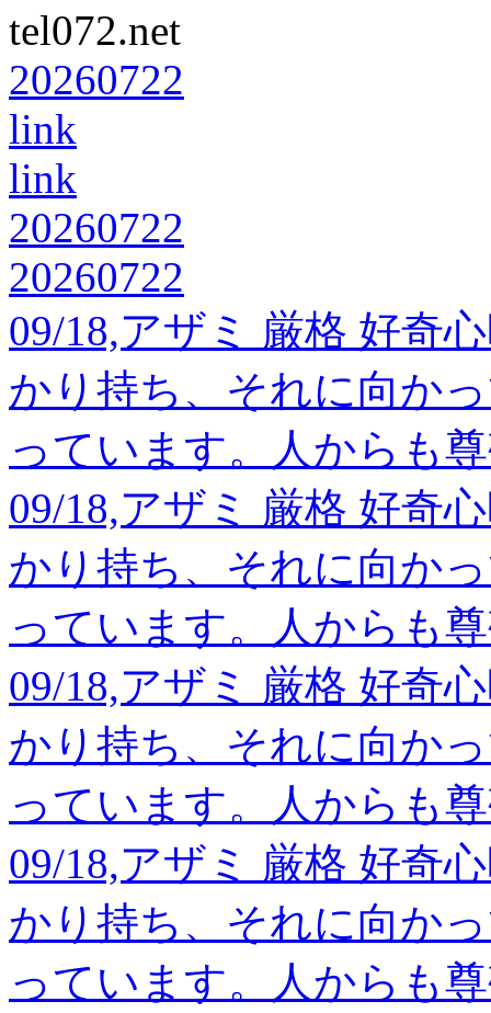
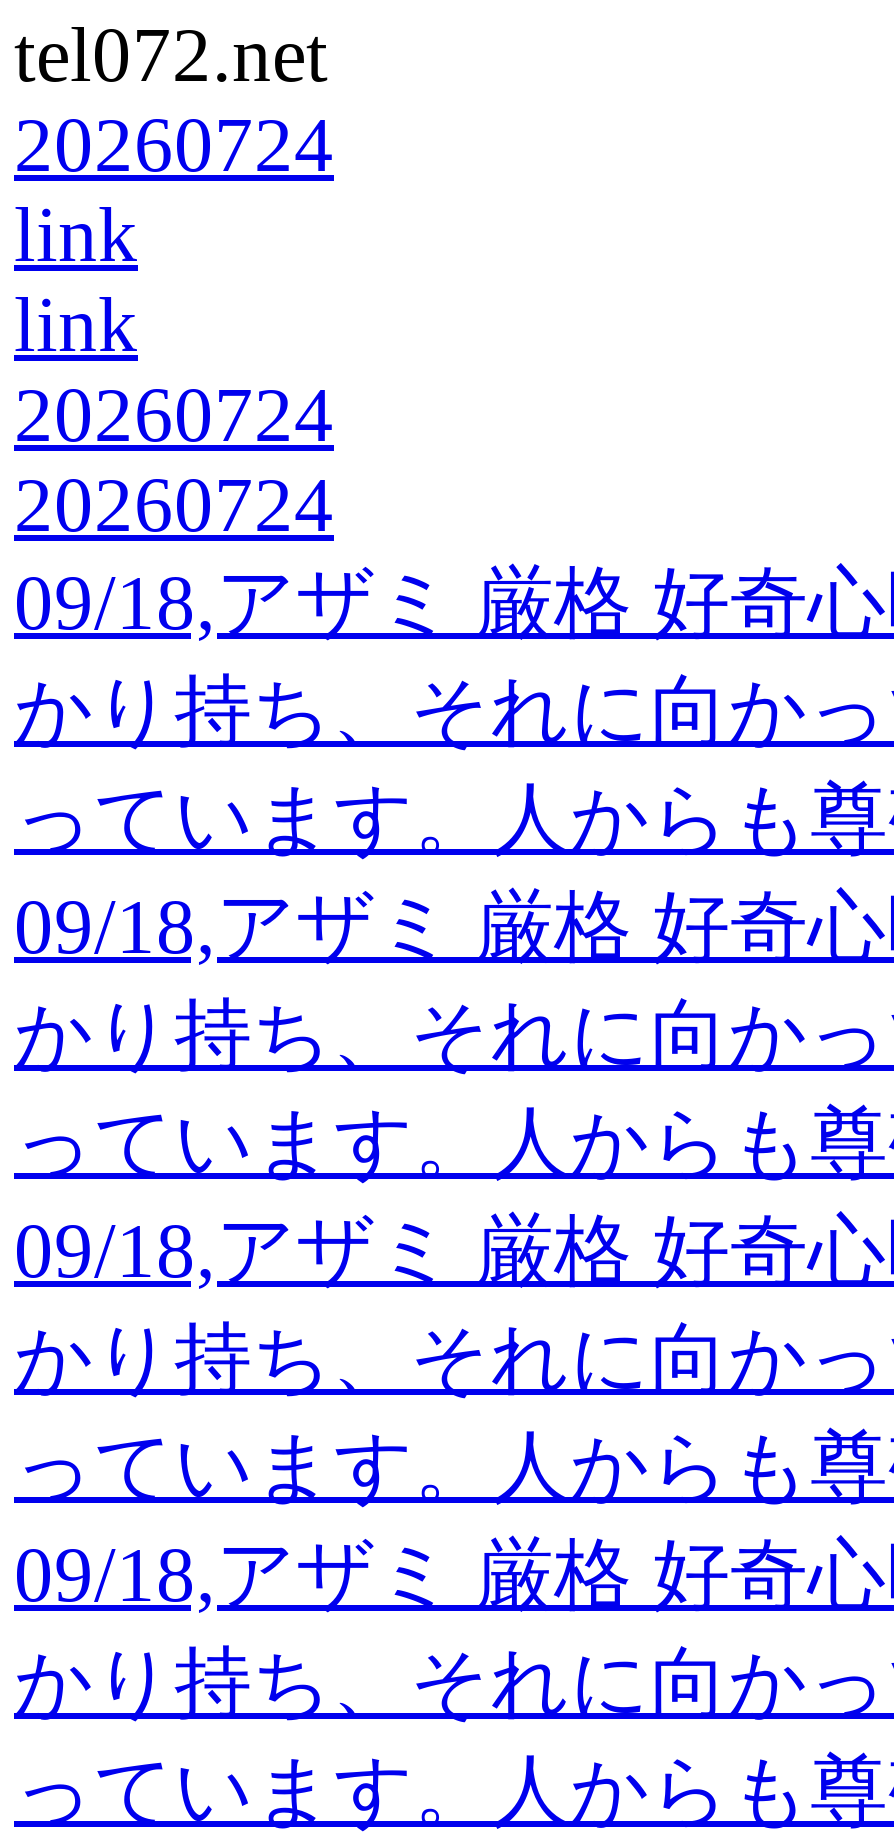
- 20260722
+ 20260724

- 20260722
+ 20260724

- 20260722
+ 20260724
